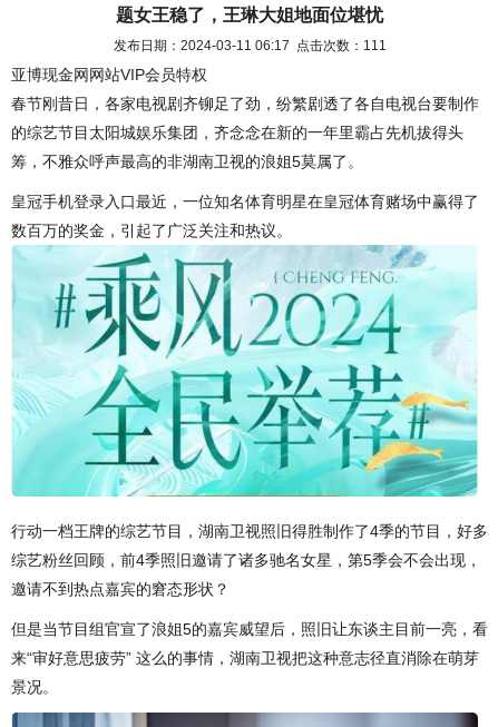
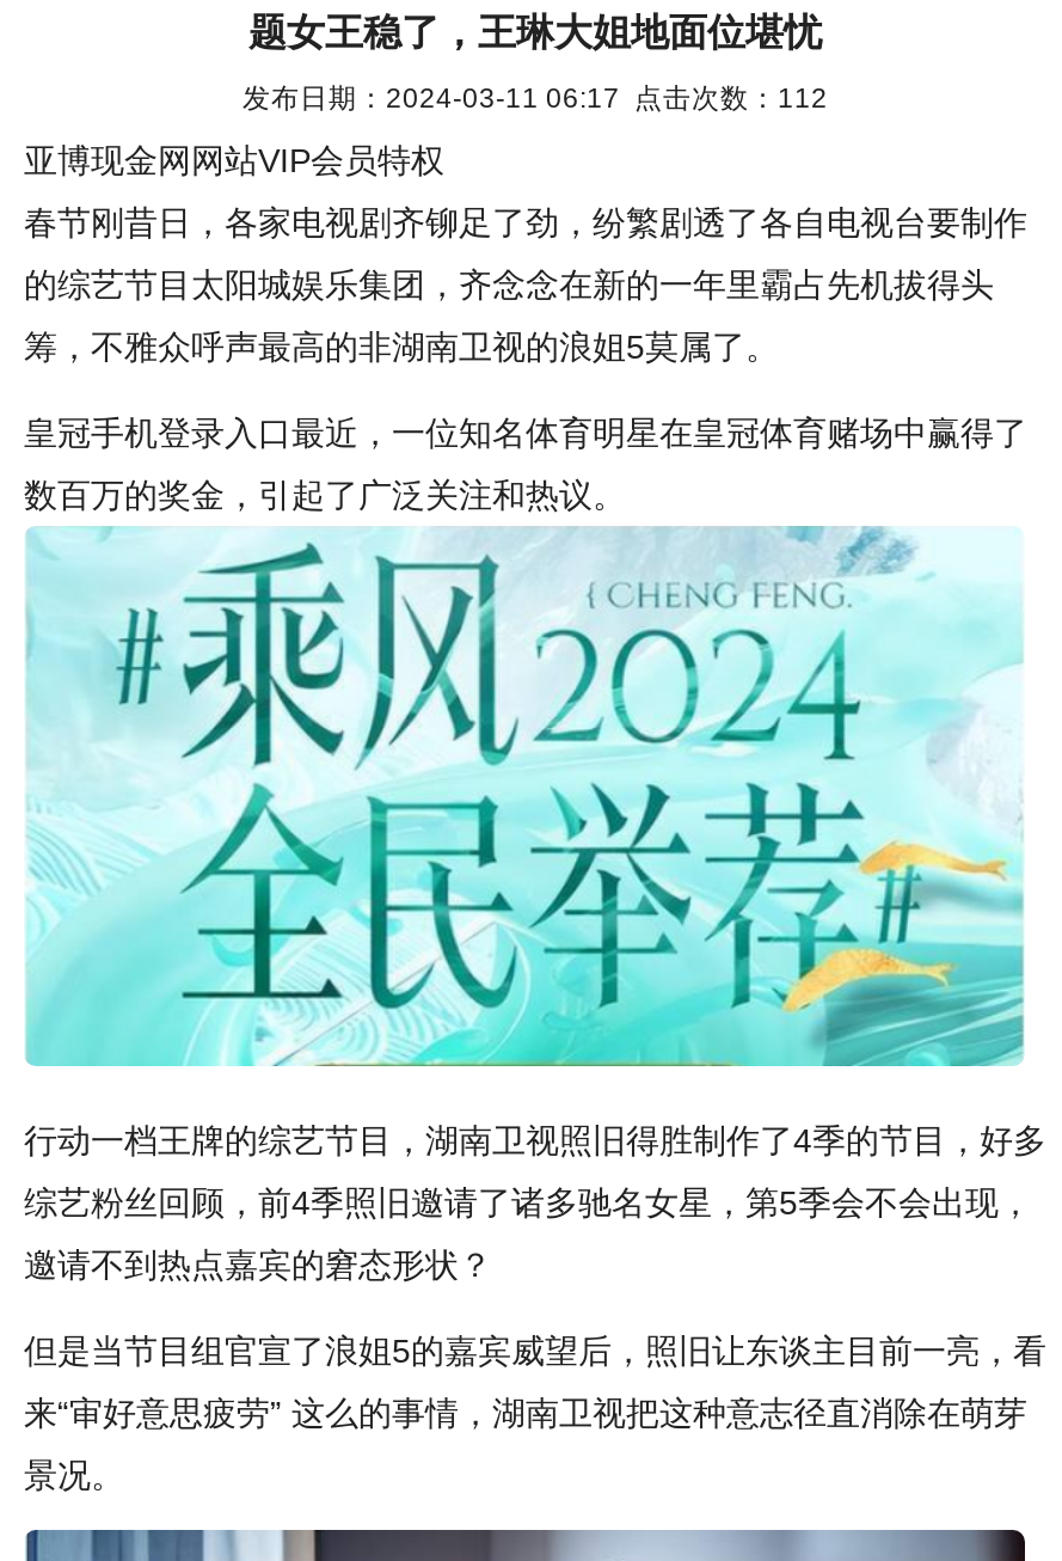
- 发布日期：2024-03-11 06:17 点击次数：111
+ 发布日期：2024-03-11 06:17 点击次数：112
